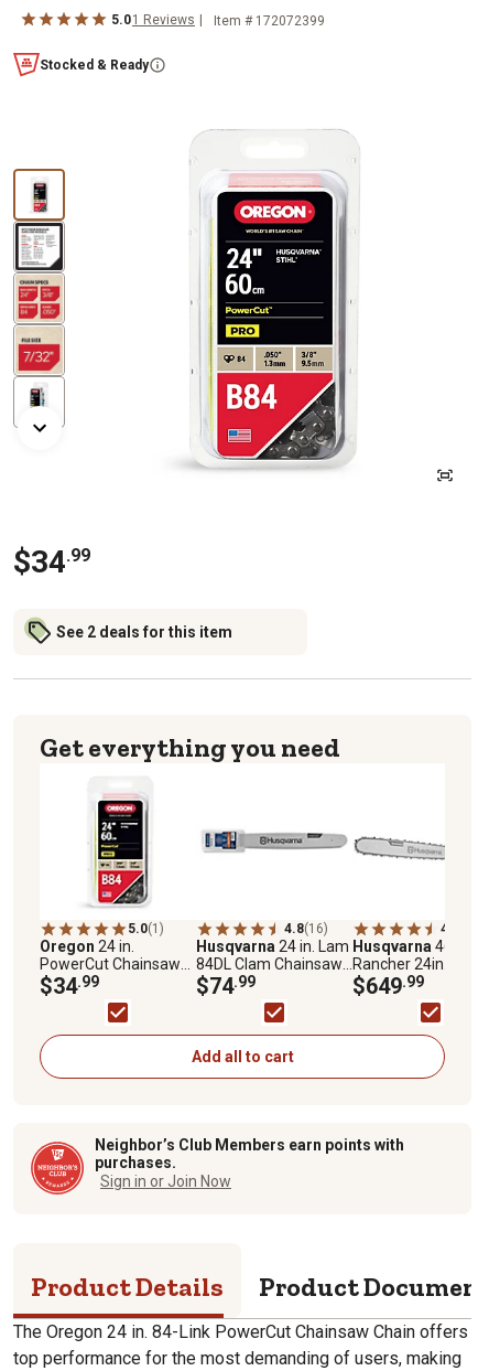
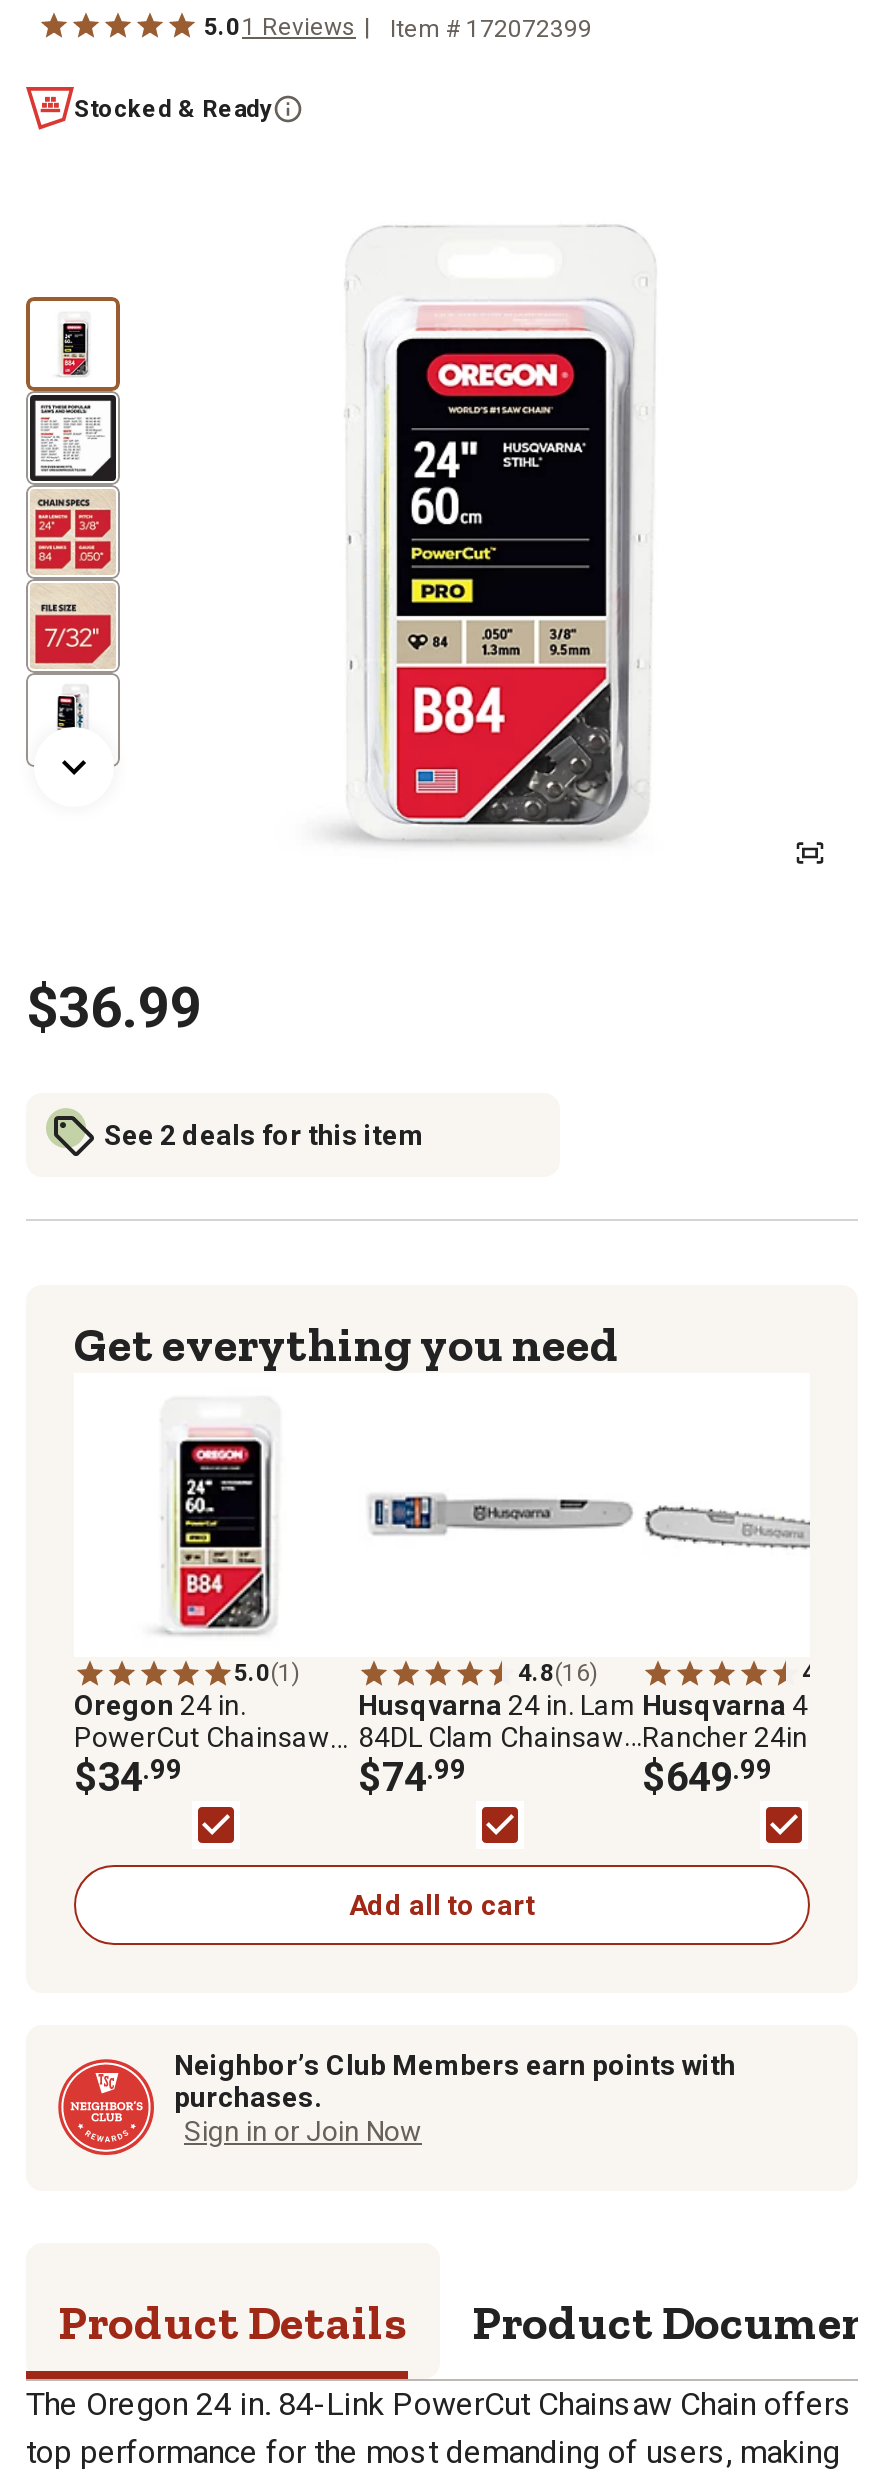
- $34.99
+ $36.99
